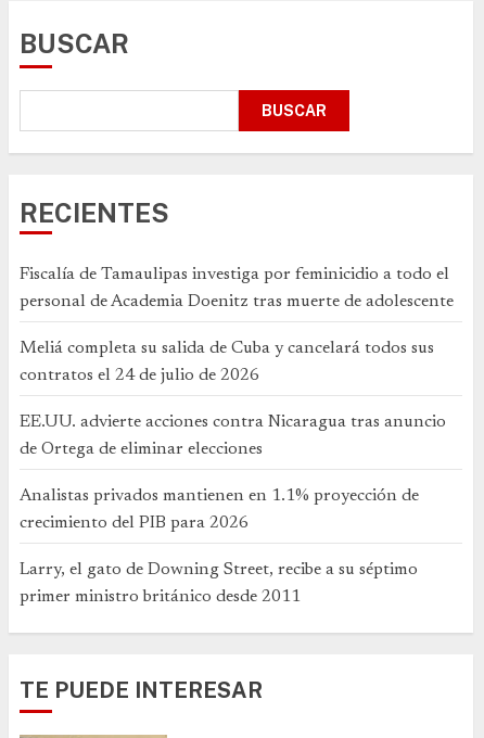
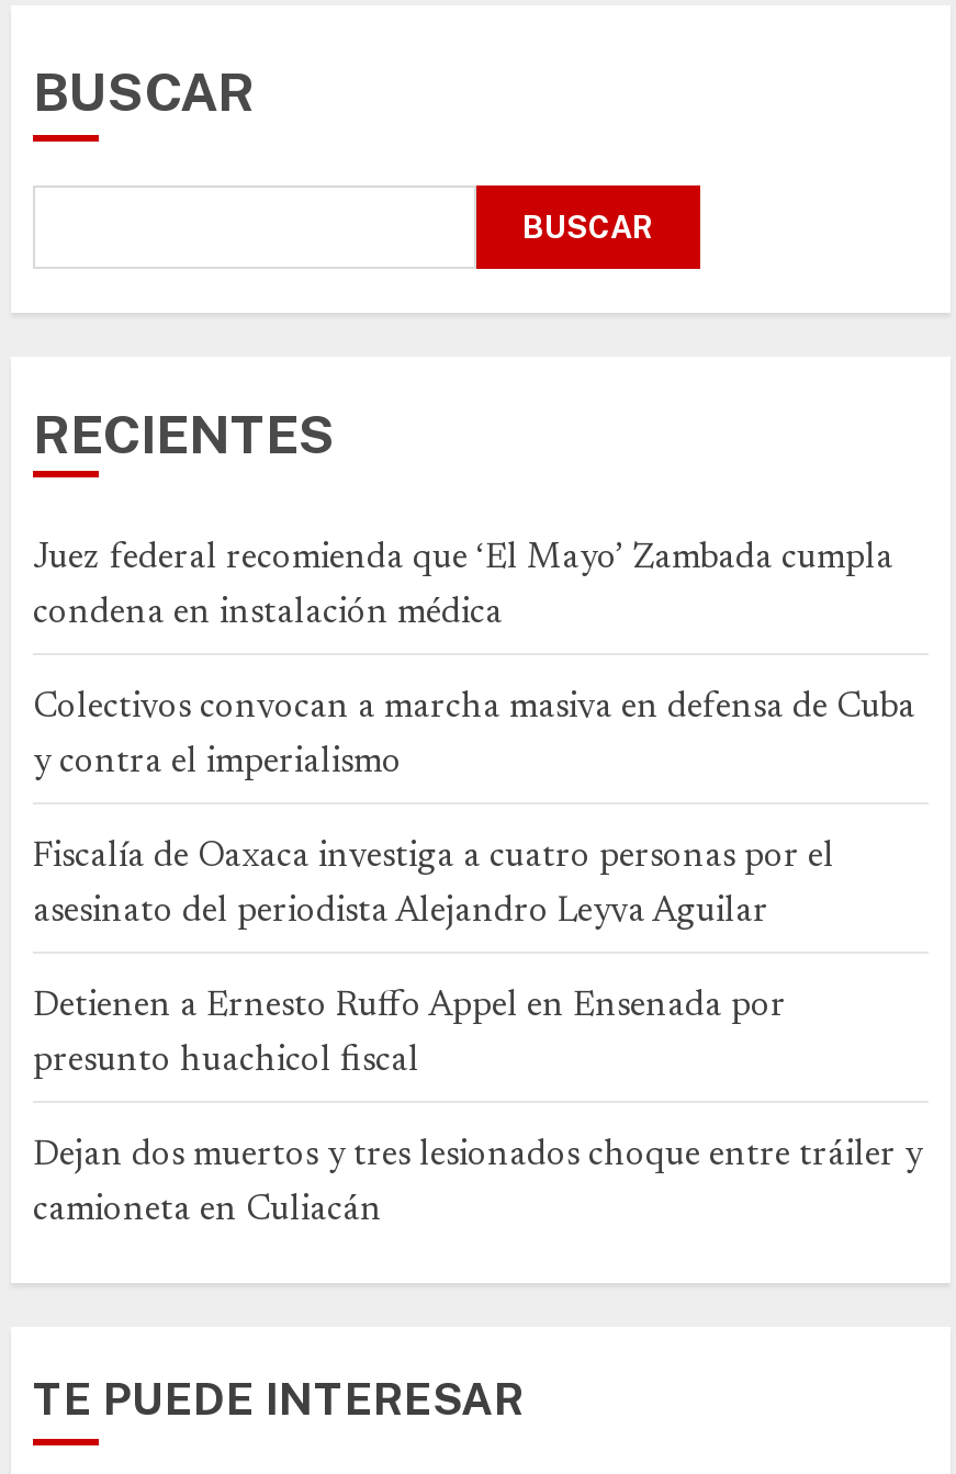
- Fiscalía de Tamaulipas investiga por feminicidio a todo el
+ Juez federal recomienda que ‘El Mayo’ Zambada cumpla

- personal de Academia Doenitz tras muerte de adolescente
+ condena en instalación médica

- Meliá completa su salida de Cuba y cancelará todos sus
+ Colectivos convocan a marcha masiva en defensa de Cuba

- contratos el 24 de julio de 2026
+ y contra el imperialismo

- EE.UU. advierte acciones contra Nicaragua tras anuncio
+ Fiscalía de Oaxaca investiga a cuatro personas por el

- de Ortega de eliminar elecciones
+ asesinato del periodista Alejandro Leyva Aguilar

- Analistas privados mantienen en 1.1% proyección de
+ Detienen a Ernesto Ruffo Appel en Ensenada por

- crecimiento del PIB para 2026
+ presunto huachicol fiscal

- Larry, el gato de Downing Street, recibe a su séptimo
+ Dejan dos muertos y tres lesionados choque entre tráiler y

- primer ministro británico desde 2011
+ camioneta en Culiacán
